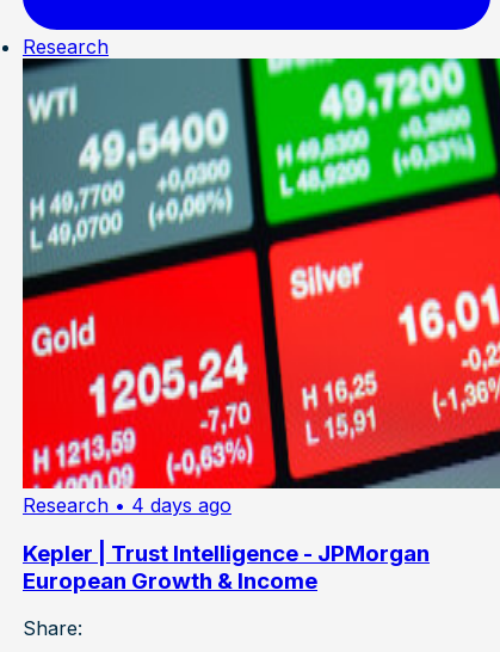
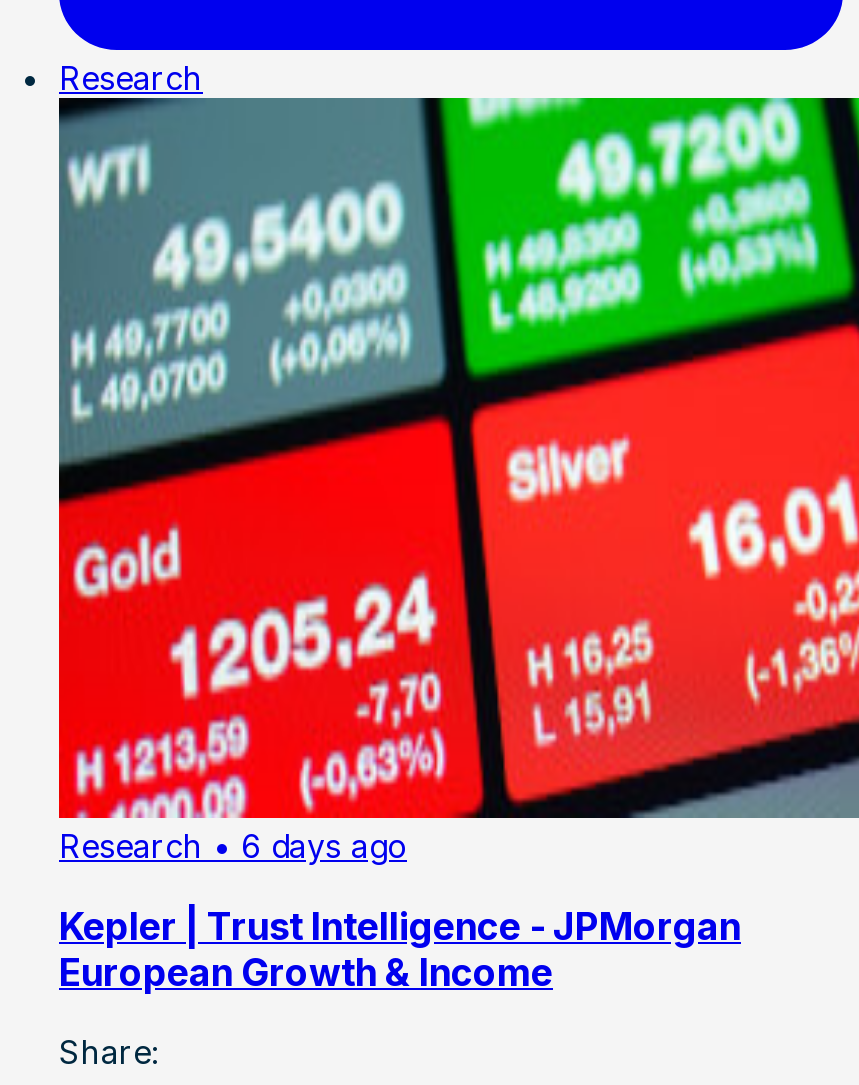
- Research • 4 days ago
+ Research • 6 days ago
